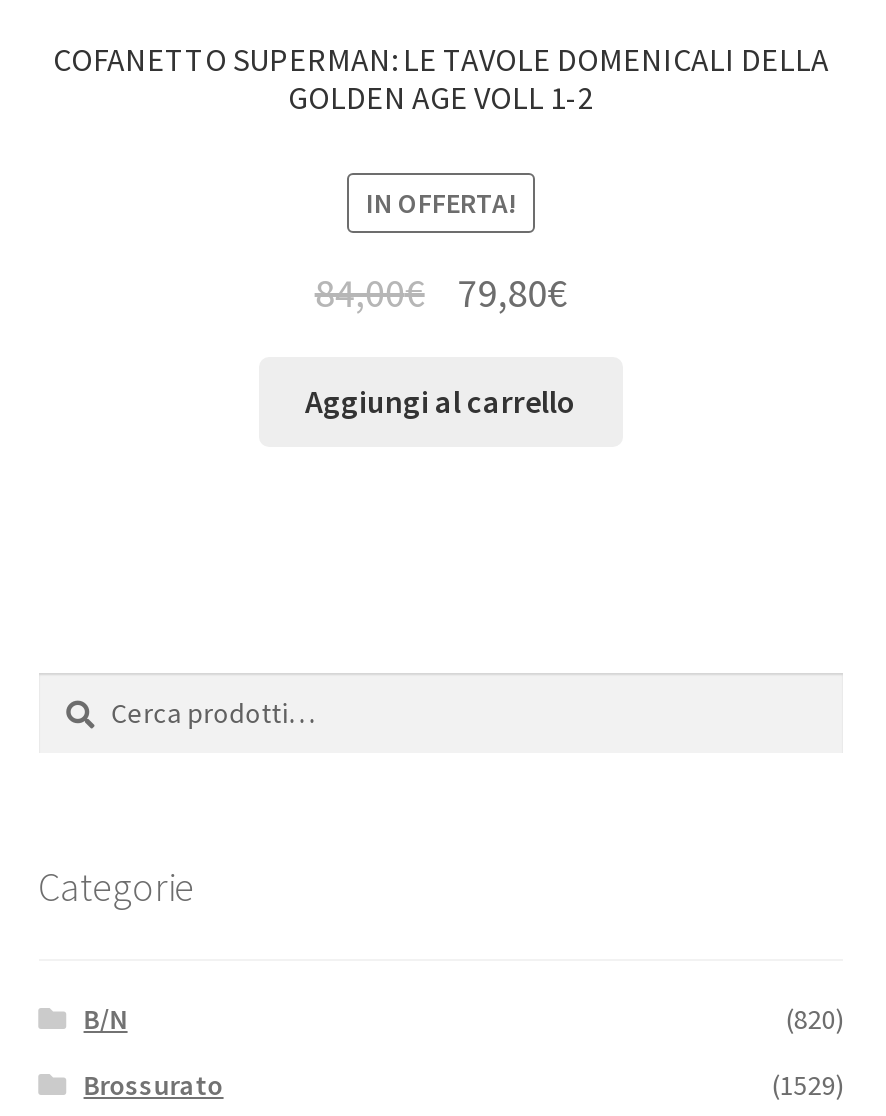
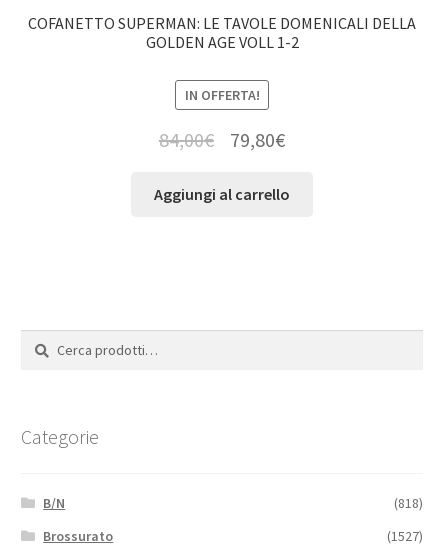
- (820)
+ (818)

- (1529)
+ (1527)
